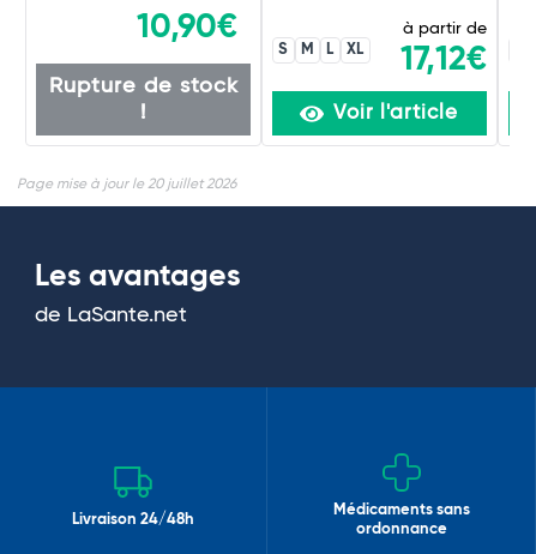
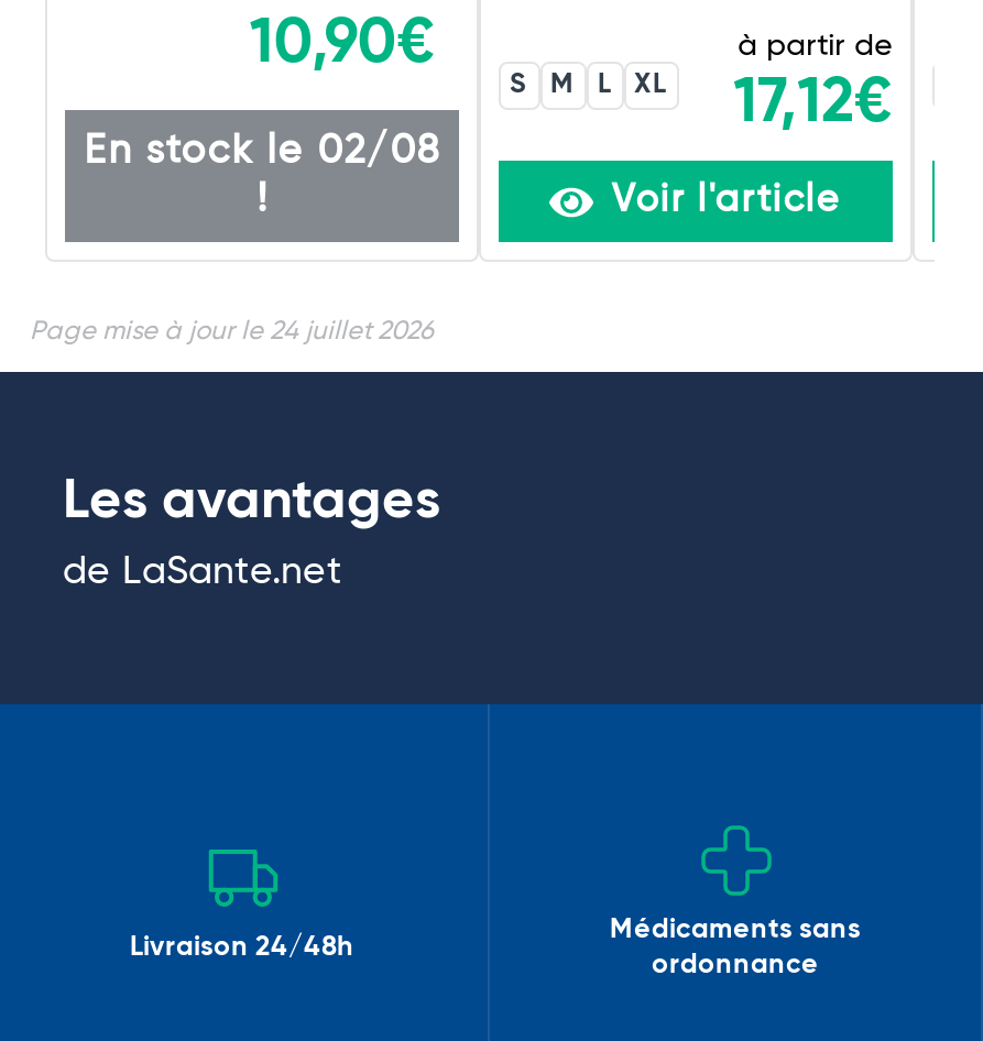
- Rupture de stock
+ En stock le 02/08

- Page mise à jour le 20 juillet 2026
+ Page mise à jour le 24 juillet 2026
